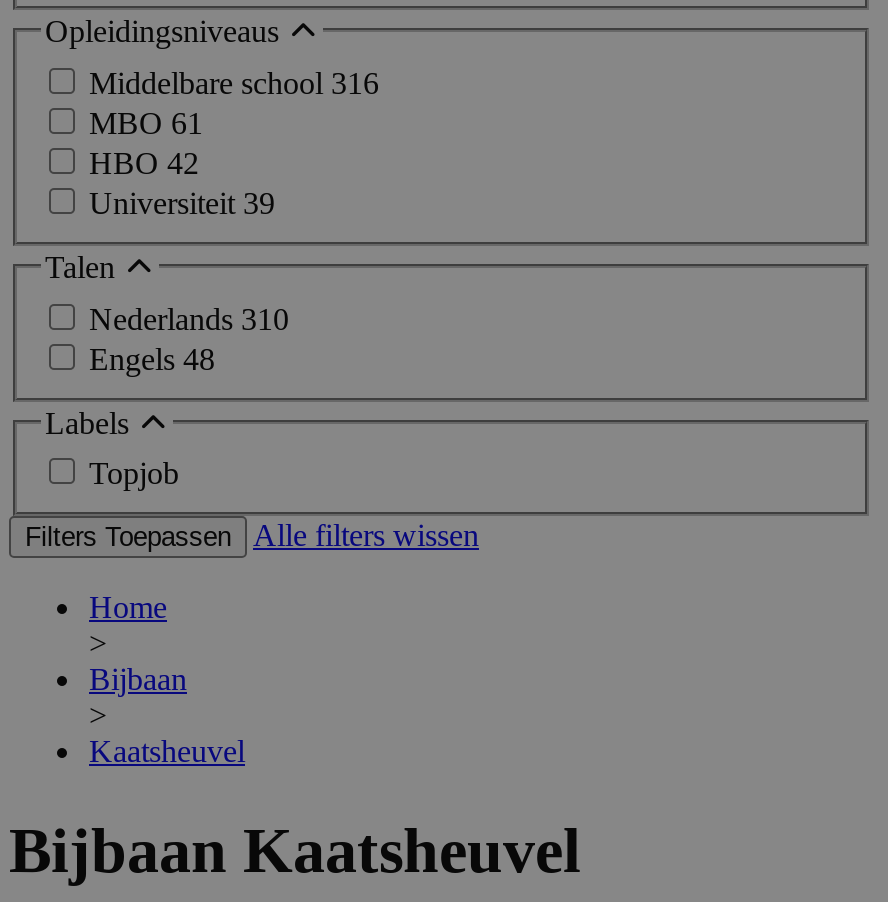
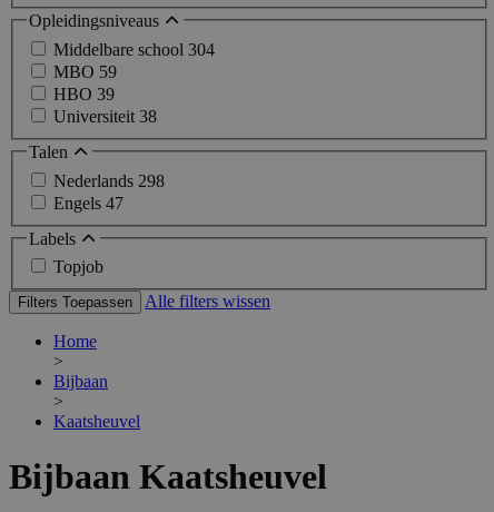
- Middelbare school 316
+ Middelbare school 304

- MBO 61
+ MBO 59

- HBO 42
+ HBO 39

- Universiteit 39
+ Universiteit 38

- Nederlands 310
+ Nederlands 298

- Engels 48
+ Engels 47
